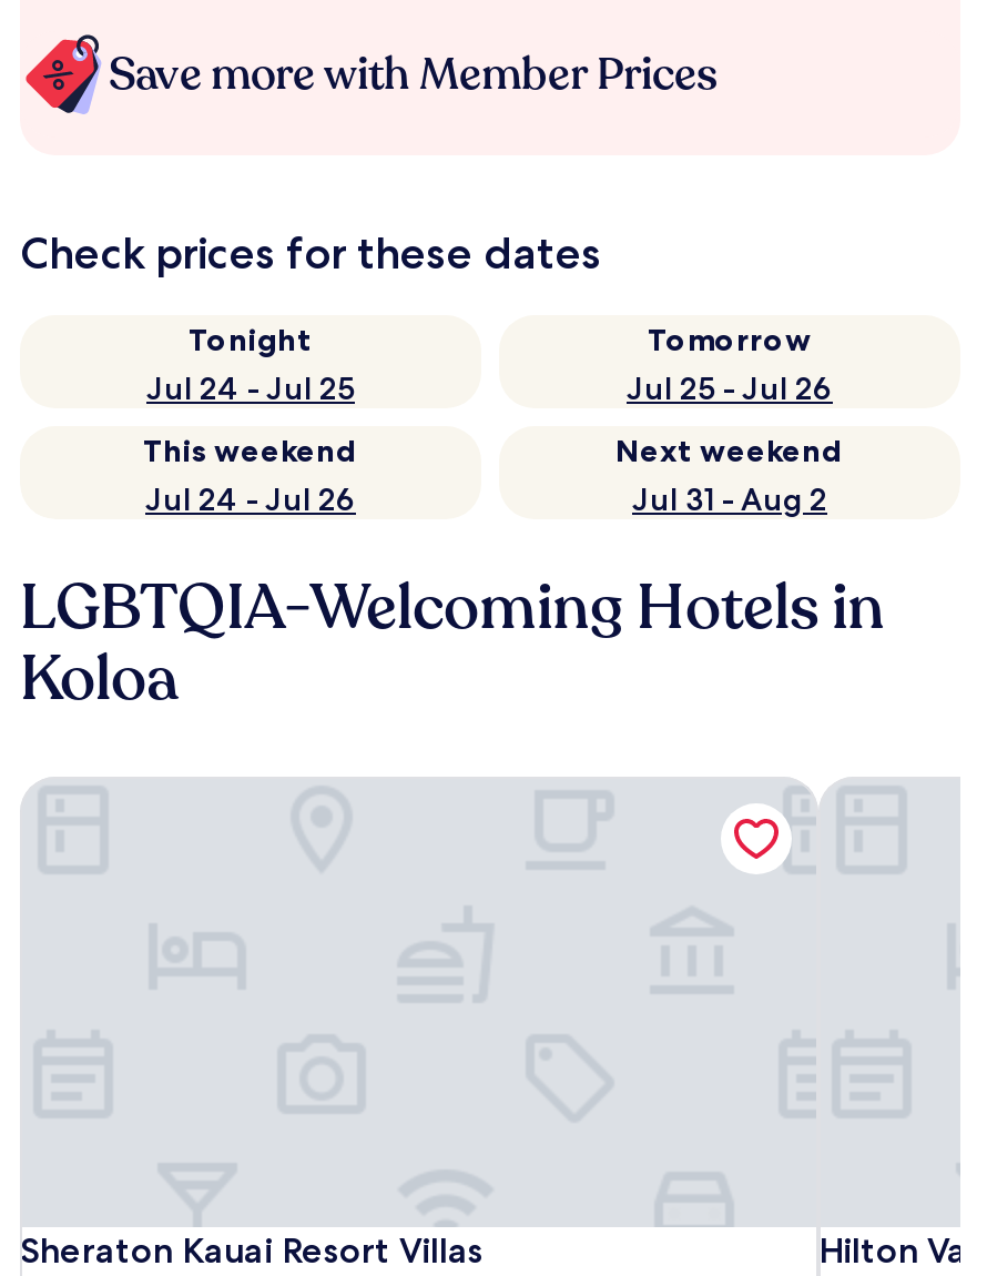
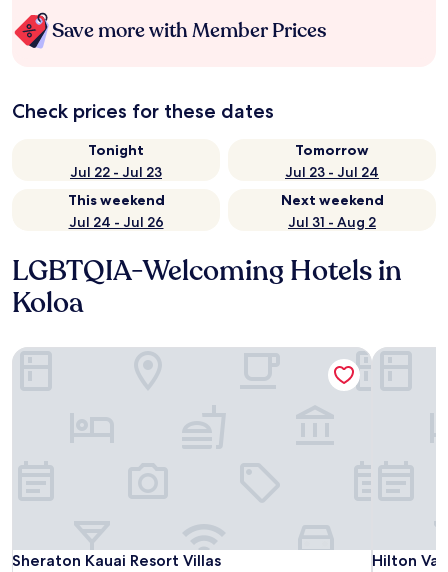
- Jul 24 - Jul 25
+ Jul 22 - Jul 23

- Jul 25 - Jul 26
+ Jul 23 - Jul 24
